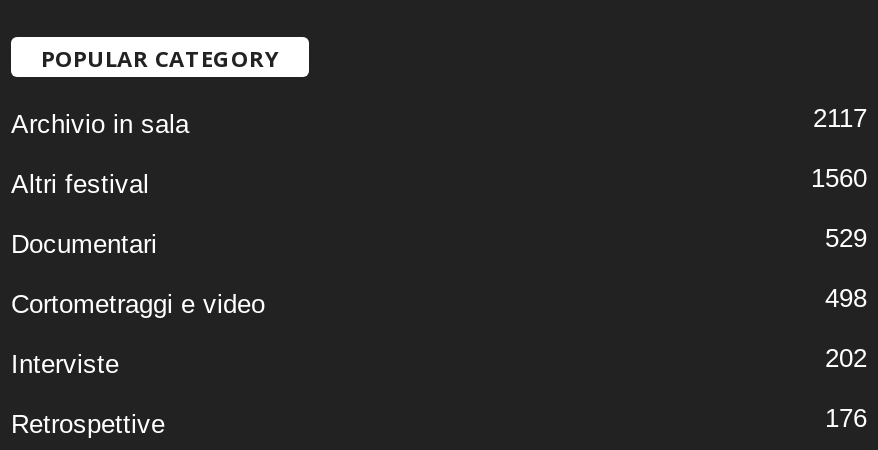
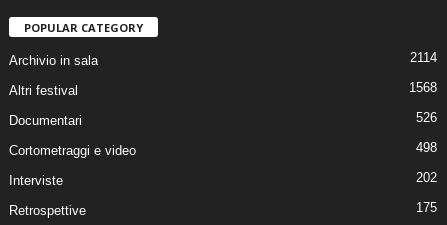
- 2117
+ 2114

- 1560
+ 1568

- 529
+ 526

- 176
+ 175
